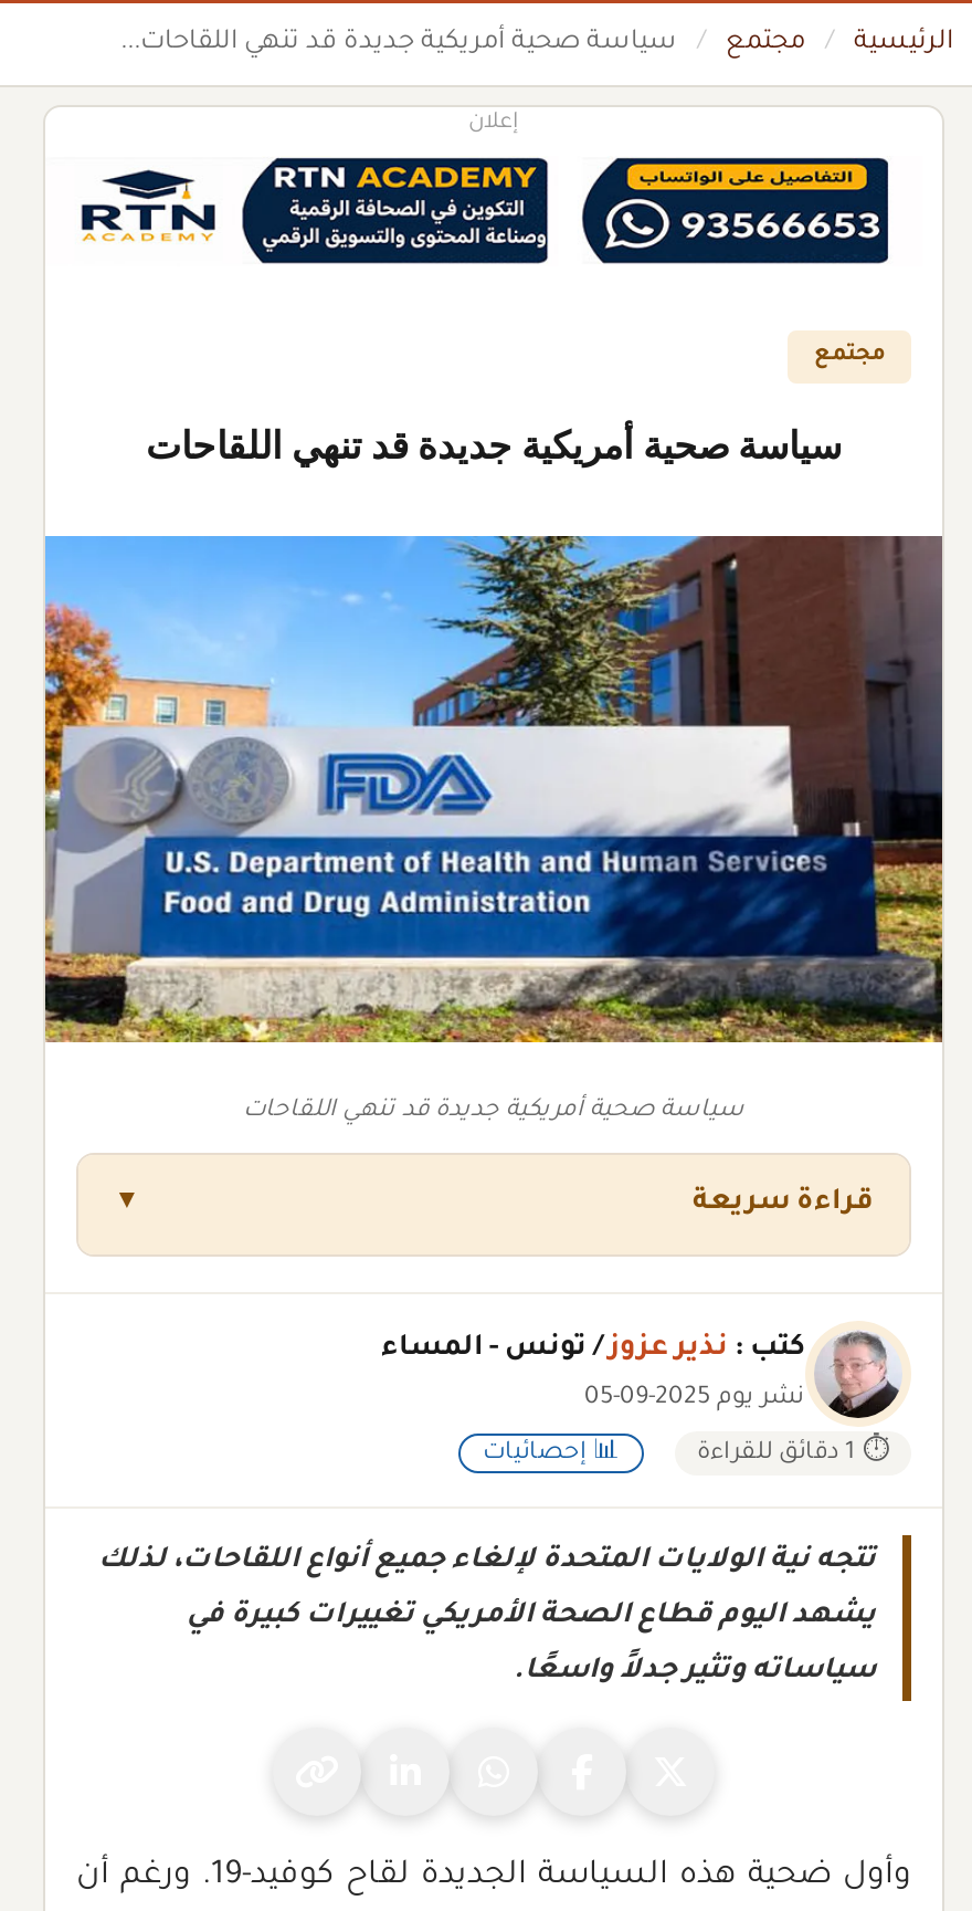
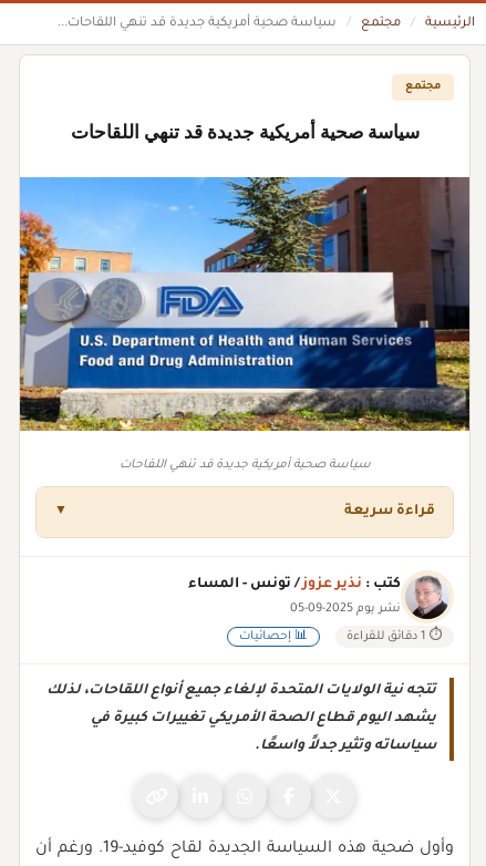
- إعلان

- [image]

- [image]

- [image]
